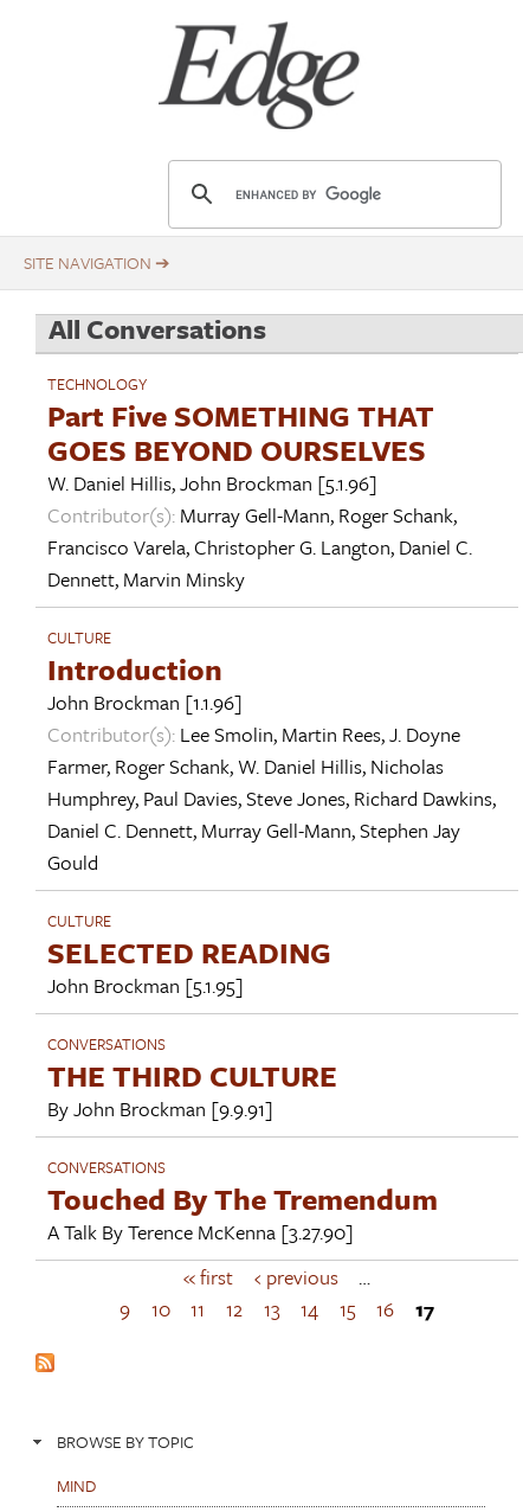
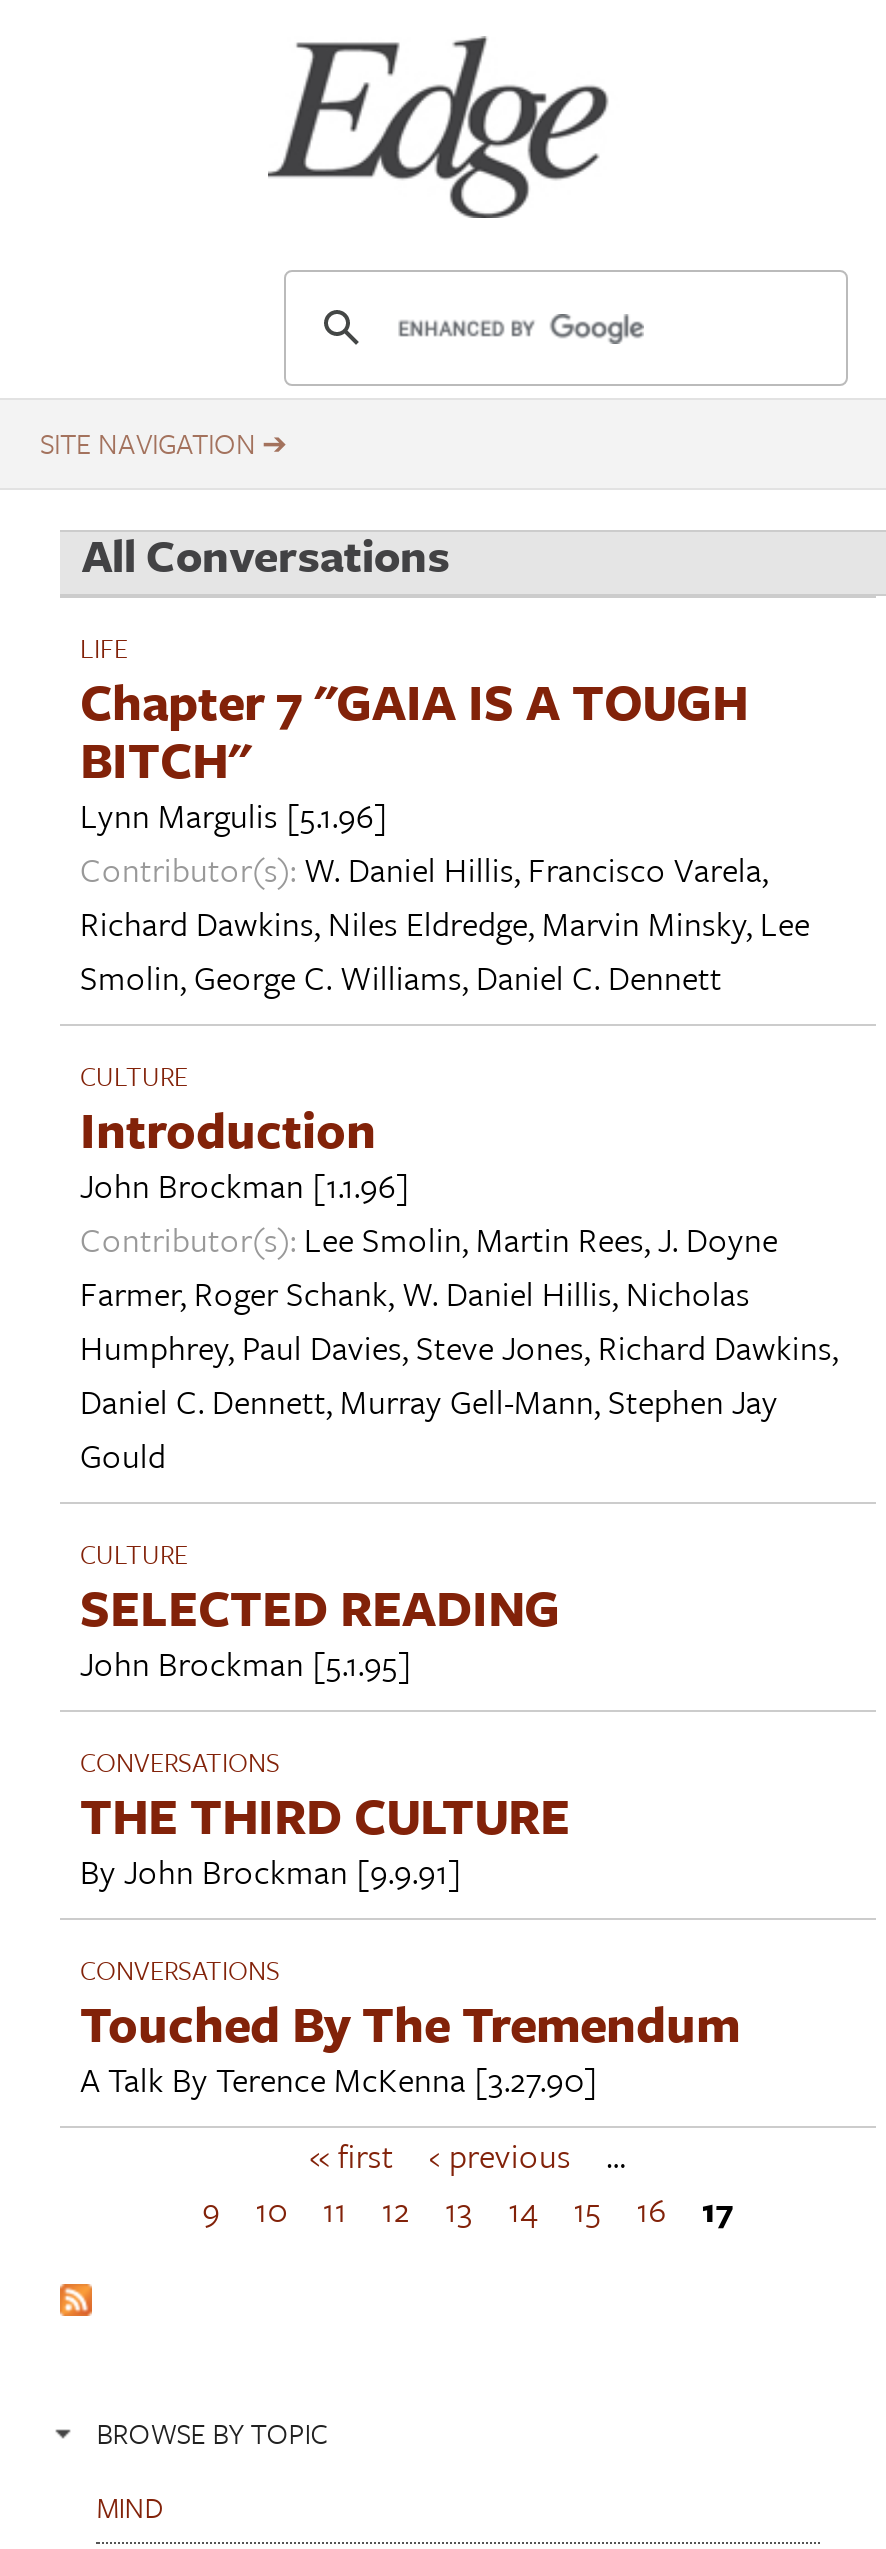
- TECHNOLOGY
- Part Five SOMETHING THAT
- GOES BEYOND OURSELVES
- W. Daniel Hillis,John Brockman [5.1.96]
- Contributor(s): Murray Gell-Mann, Roger Schank,
- Francisco Varela, Christopher G. Langton, Daniel C.
- Dennett, Marvin Minsky
+ LIFE
+ Chapter 7 "GAIA IS A TOUGH
+ BITCH"
+ Lynn Margulis [5.1.96]
+ Contributor(s): W. Daniel Hillis, Francisco Varela,
+ Richard Dawkins, Niles Eldredge, Marvin Minsky, Lee
+ Smolin, George C. Williams, Daniel C. Dennett
